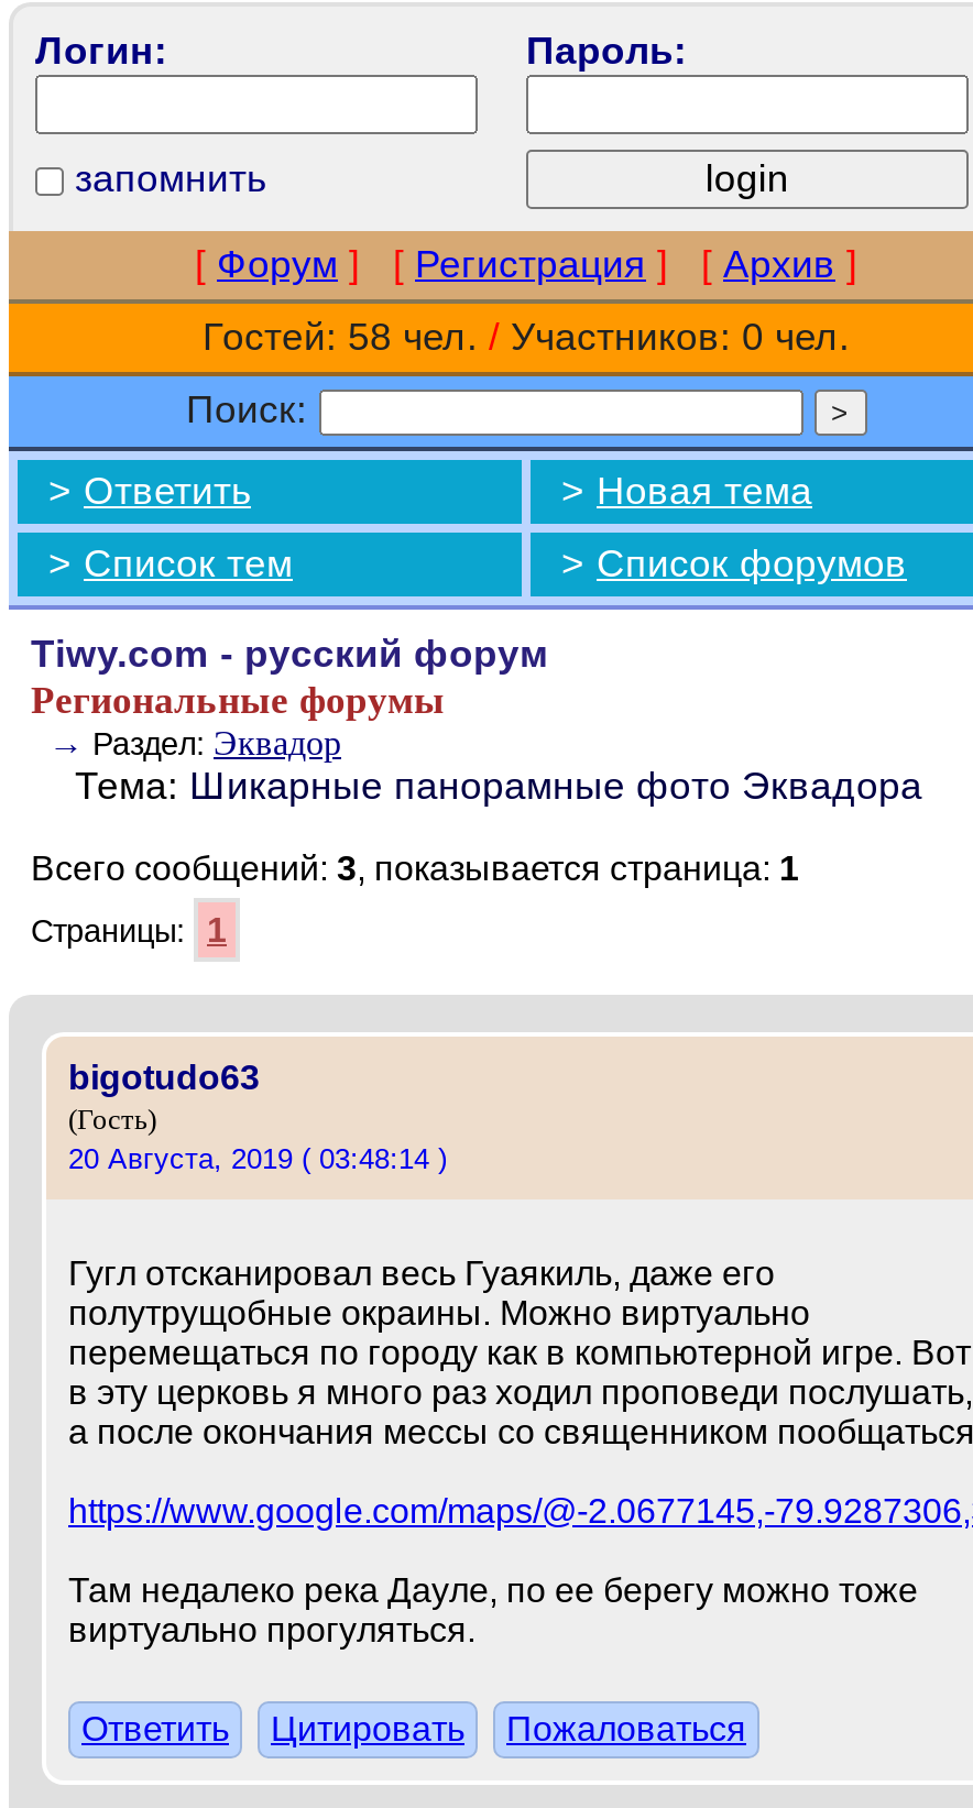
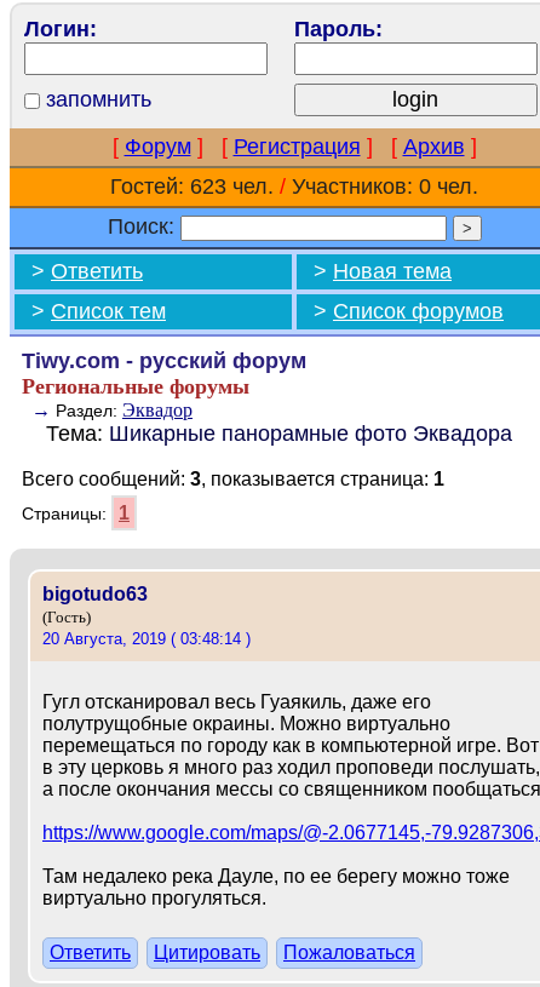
- Гостей: 58 чел. / Участников: 0 чел.
+ Гостей: 623 чел. / Участников: 0 чел.
